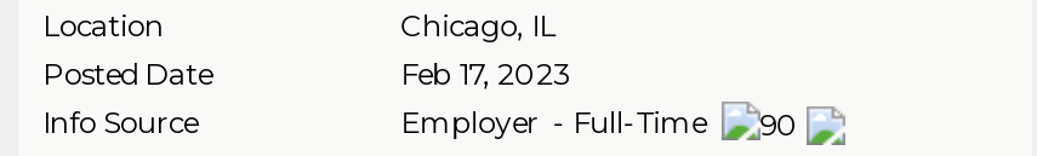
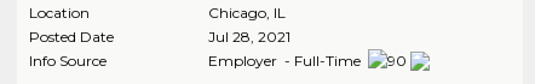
- Feb 17, 2023
+ Jul 28, 2021
